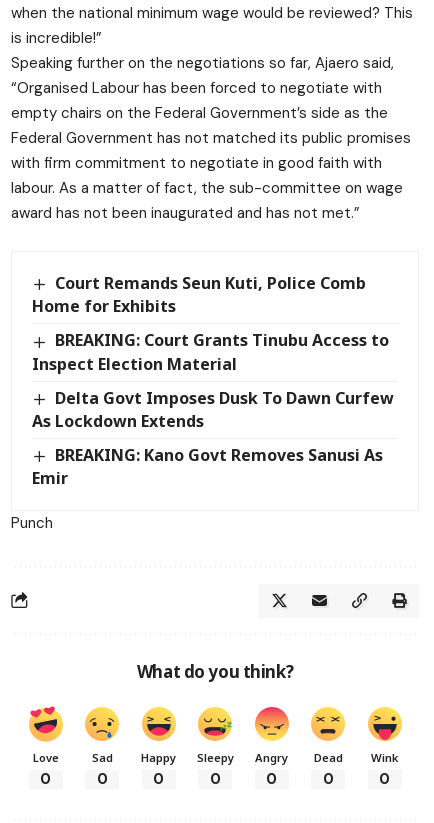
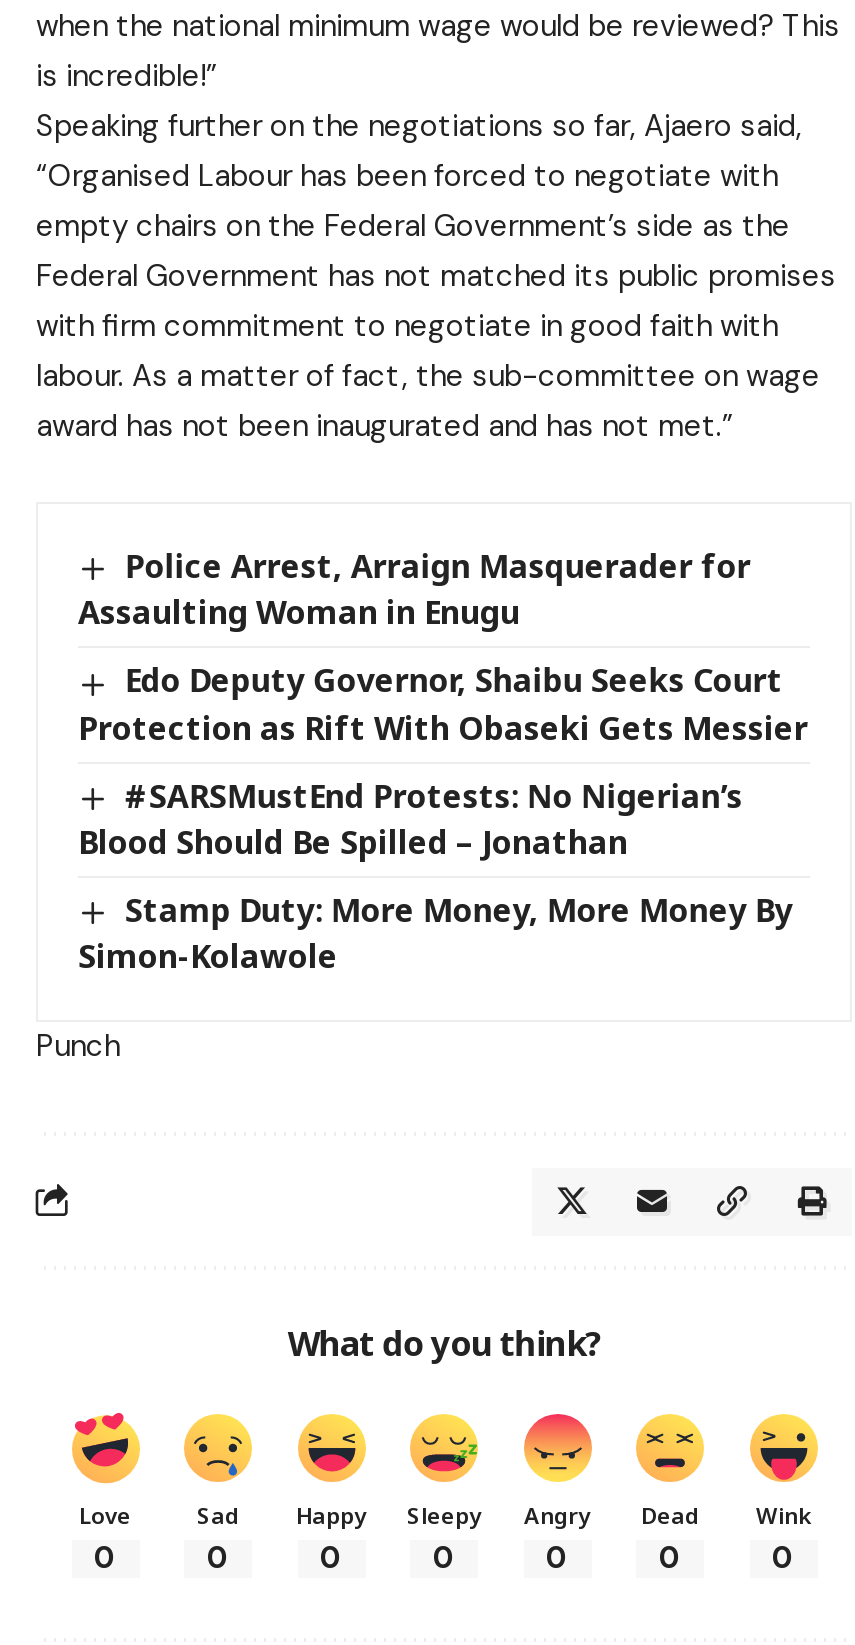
- Court Remands Seun Kuti, Police Comb
- Home for Exhibits
+ Police Arrest, Arraign Masquerader for
+ Assaulting Woman in Enugu

- BREAKING: Court Grants Tinubu Access to
- Inspect Election Material
+ Edo Deputy Governor, Shaibu Seeks Court
+ Protection as Rift With Obaseki Gets Messier

- Delta Govt Imposes Dusk To Dawn Curfew
- As Lockdown Extends
+ #SARSMustEnd Protests: No Nigerian’s
+ Blood Should Be Spilled – Jonathan

- BREAKING: Kano Govt Removes Sanusi As
- Emir
+ Stamp Duty: More Money, More Money By
+ Simon-Kolawole
